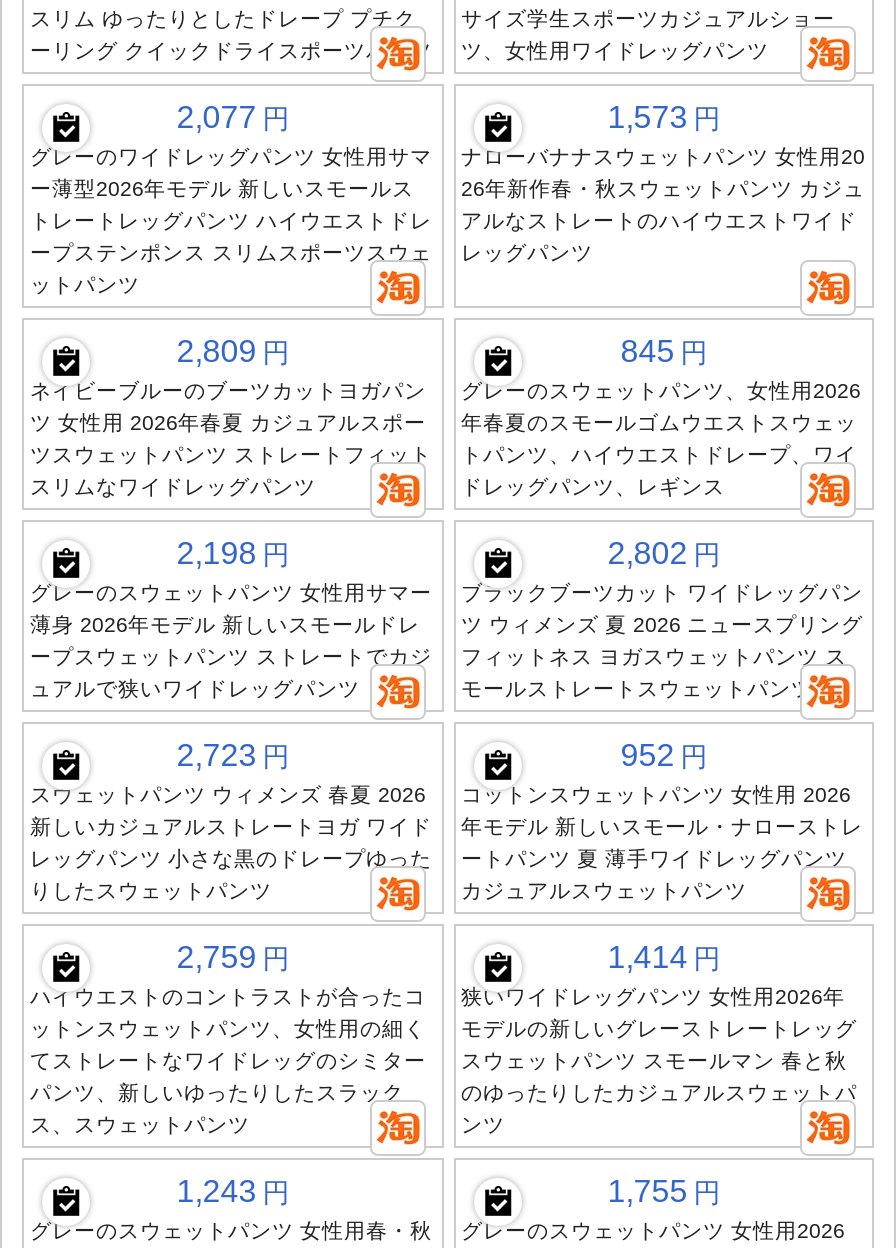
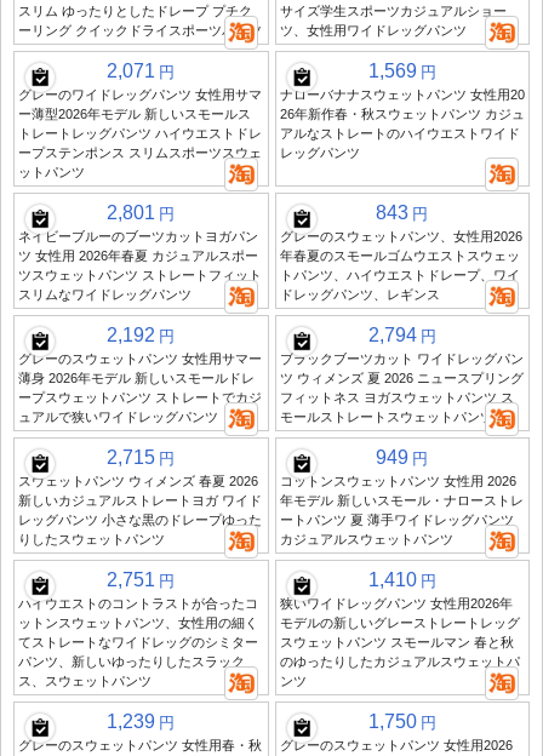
- 2,077 円
+ 2,071 円

- 1,573 円
+ 1,569 円

- 2,809 円
+ 2,801 円

- 845 円
+ 843 円

- 2,198 円
+ 2,192 円

- 2,802 円
+ 2,794 円

- 2,723 円
+ 2,715 円

- 952 円
+ 949 円

- 2,759 円
+ 2,751 円

- 1,414 円
+ 1,410 円

- 1,243 円
+ 1,239 円

- 1,755 円
+ 1,750 円
